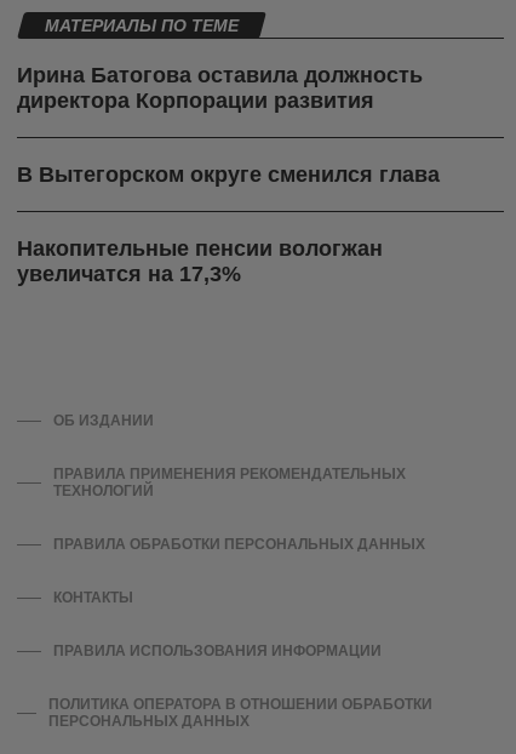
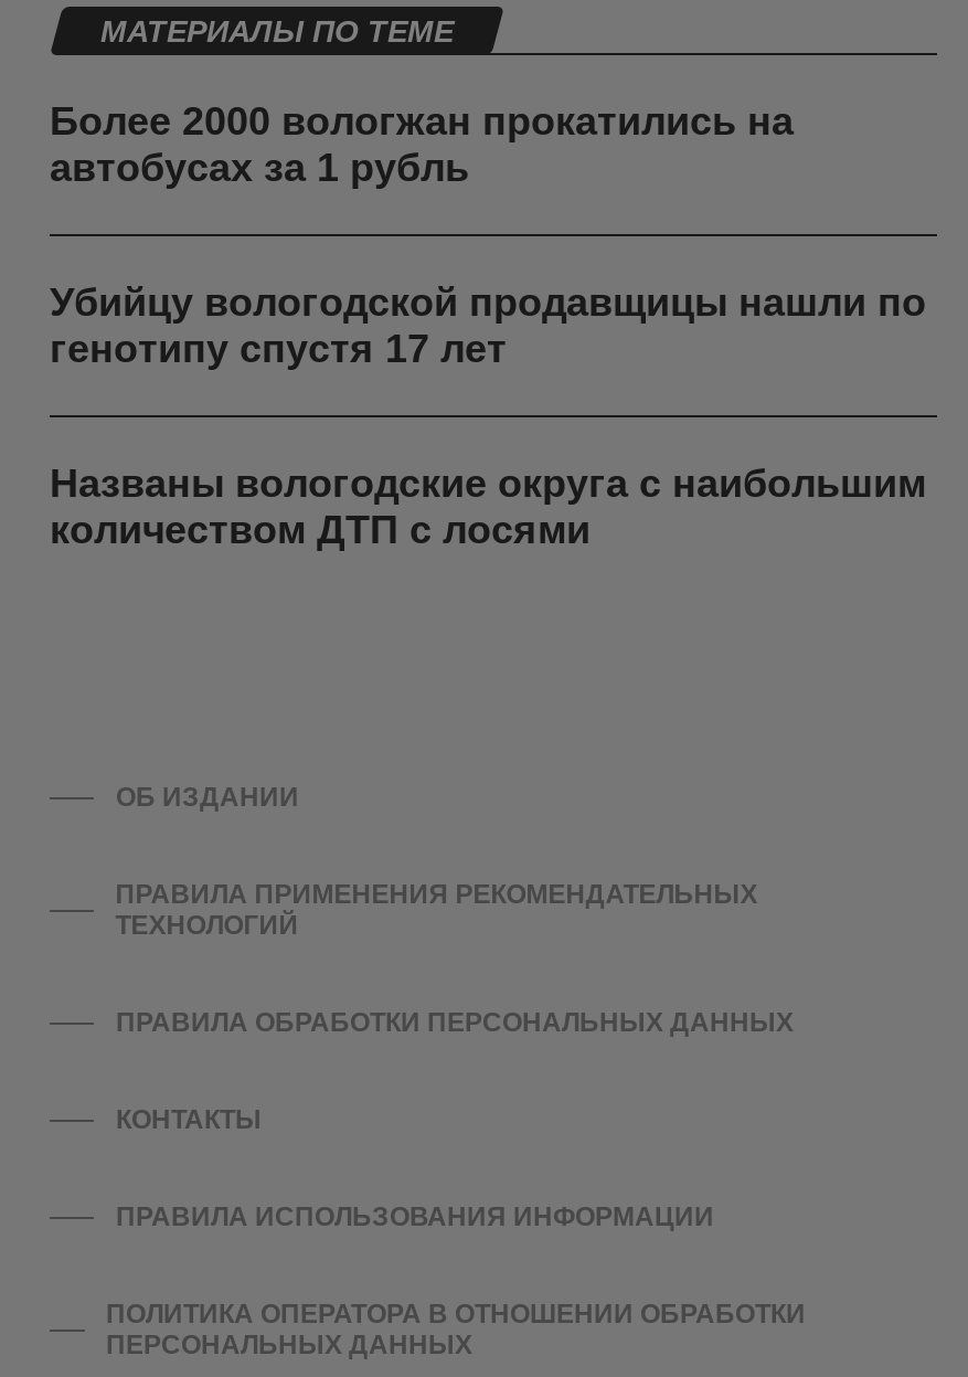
- Ирина Батогова оставила должность
- директора Корпорации развития
+ Более 2000 вологжан прокатились на
+ автобусах за 1 рубль

- В Вытегорском округе сменился глава
+ Убийцу вологодской продавщицы нашли по
+ генотипу спустя 17 лет

- Накопительные пенсии вологжан
- увеличатся на 17,3%
+ Названы вологодские округа с наибольшим
+ количеством ДТП с лосями
